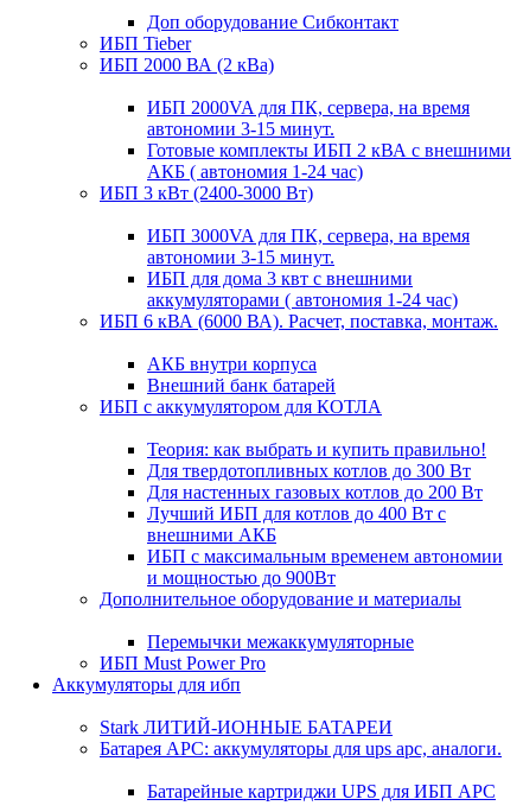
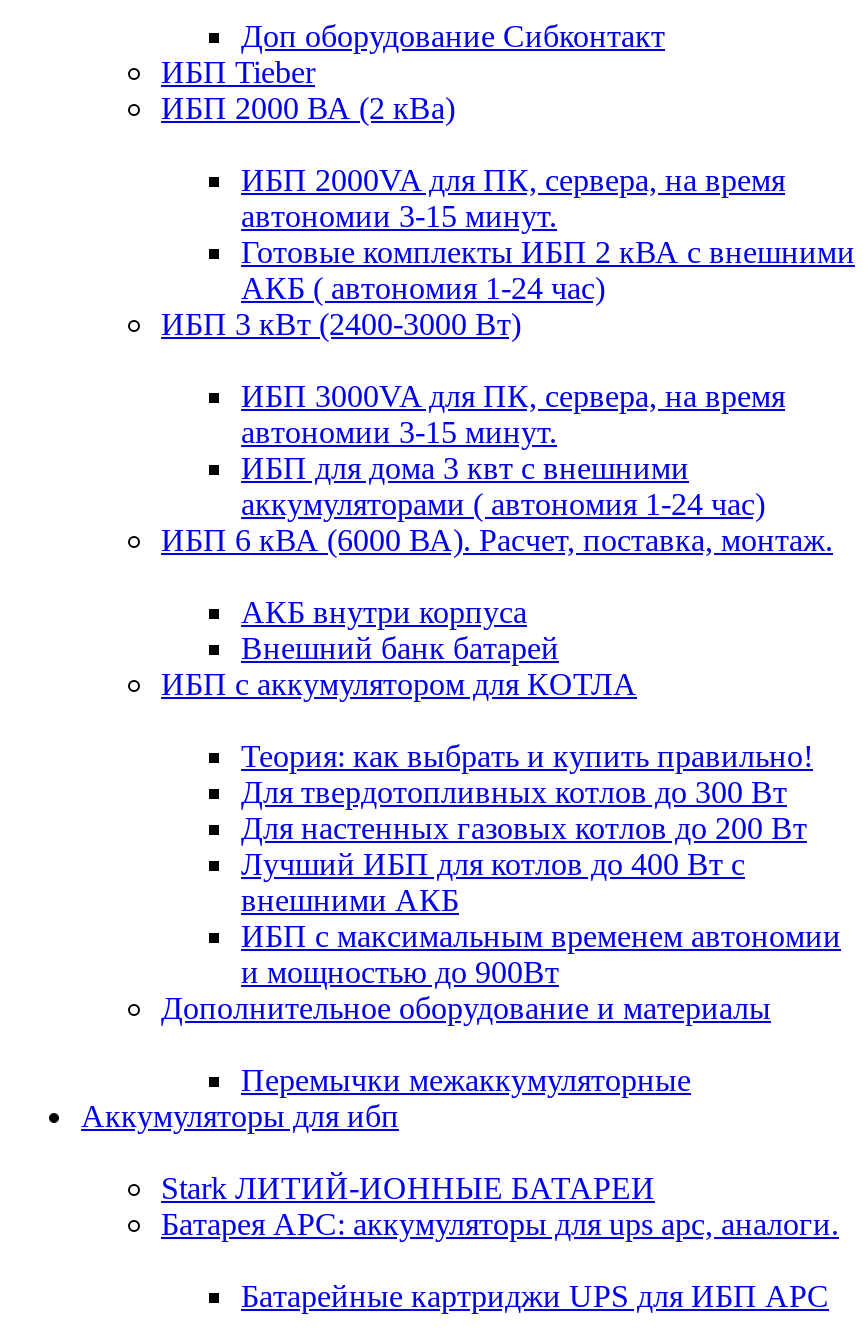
- ИБП Must Power Pro
